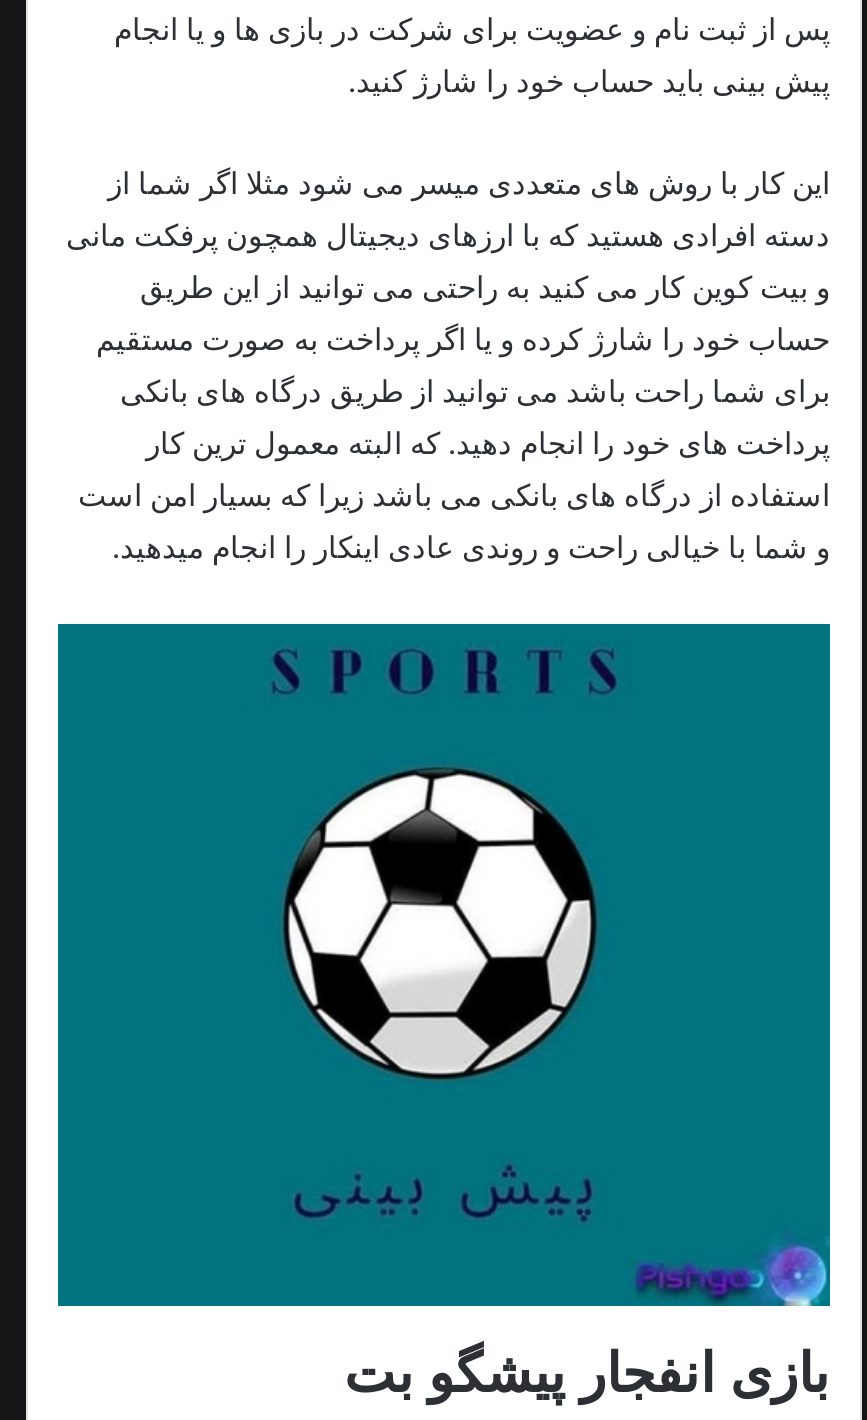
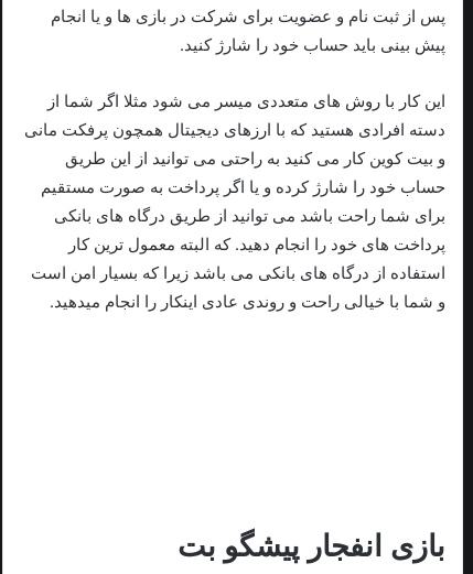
- [image]
